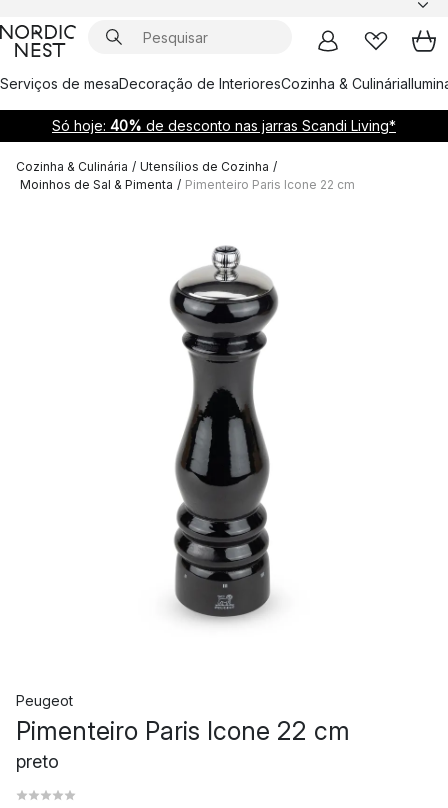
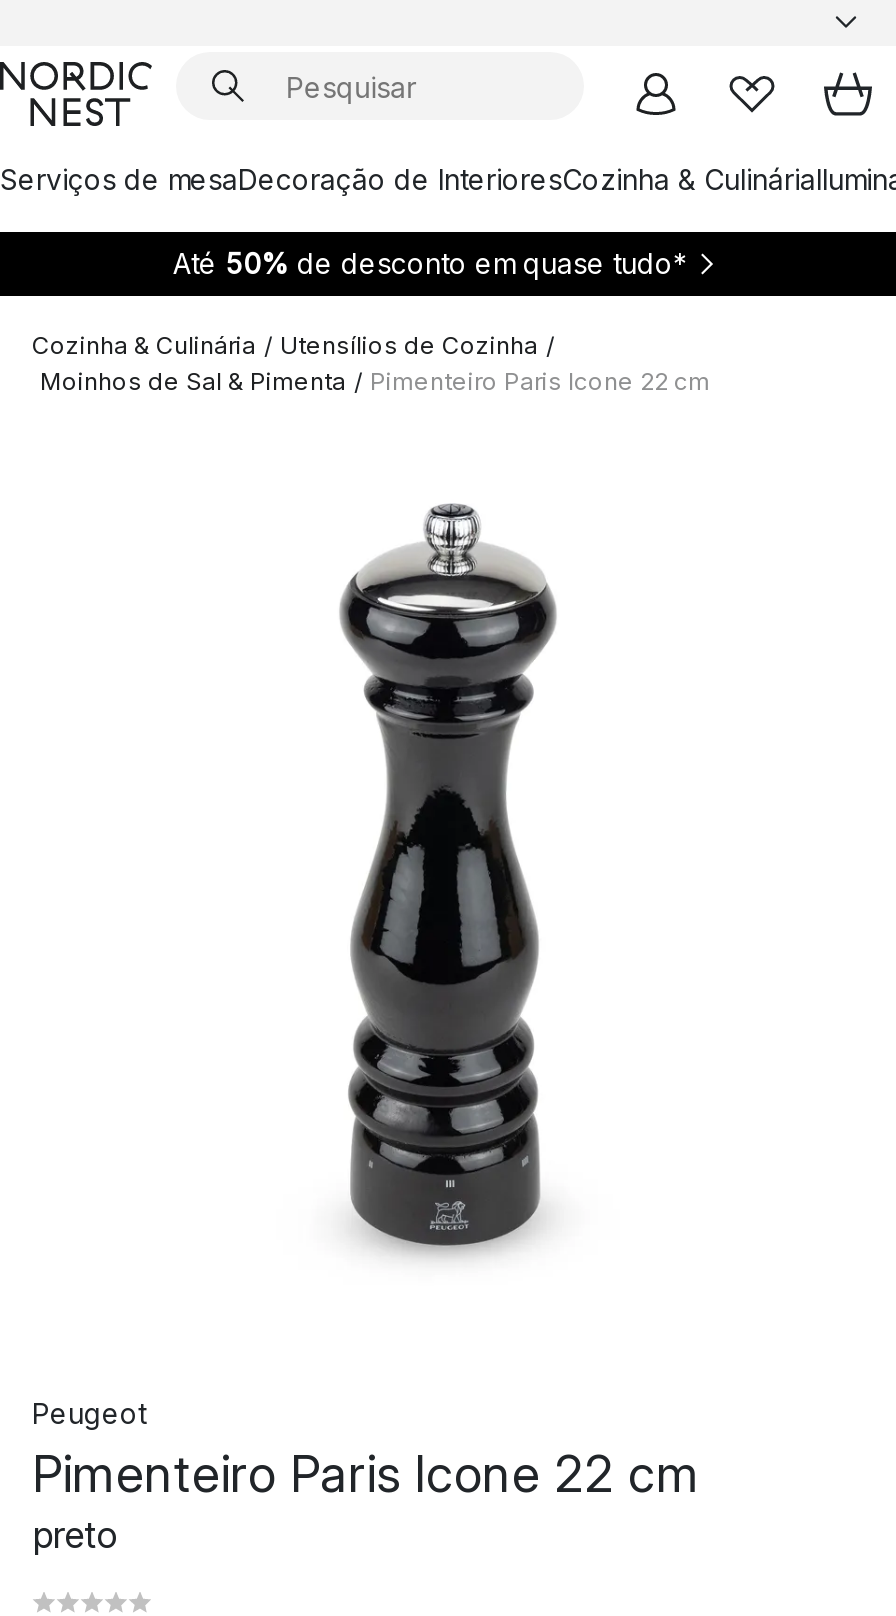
- Só hoje: 40% de desconto nas jarras Scandi Living*
+ Até 50% de desconto em quase tudo*
